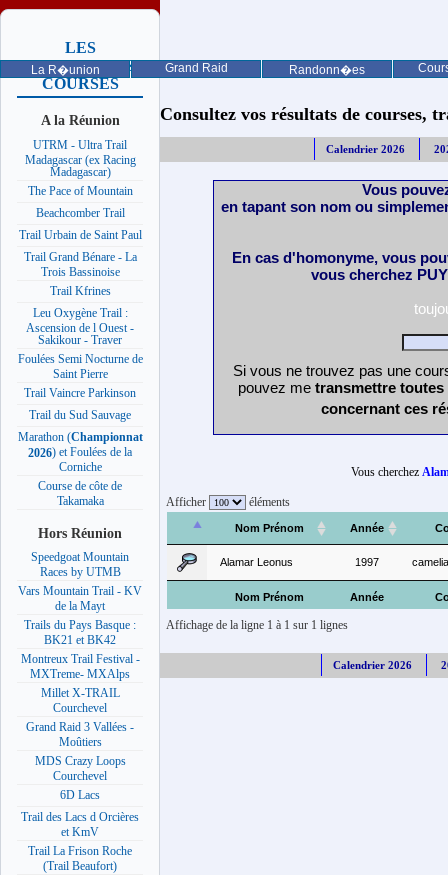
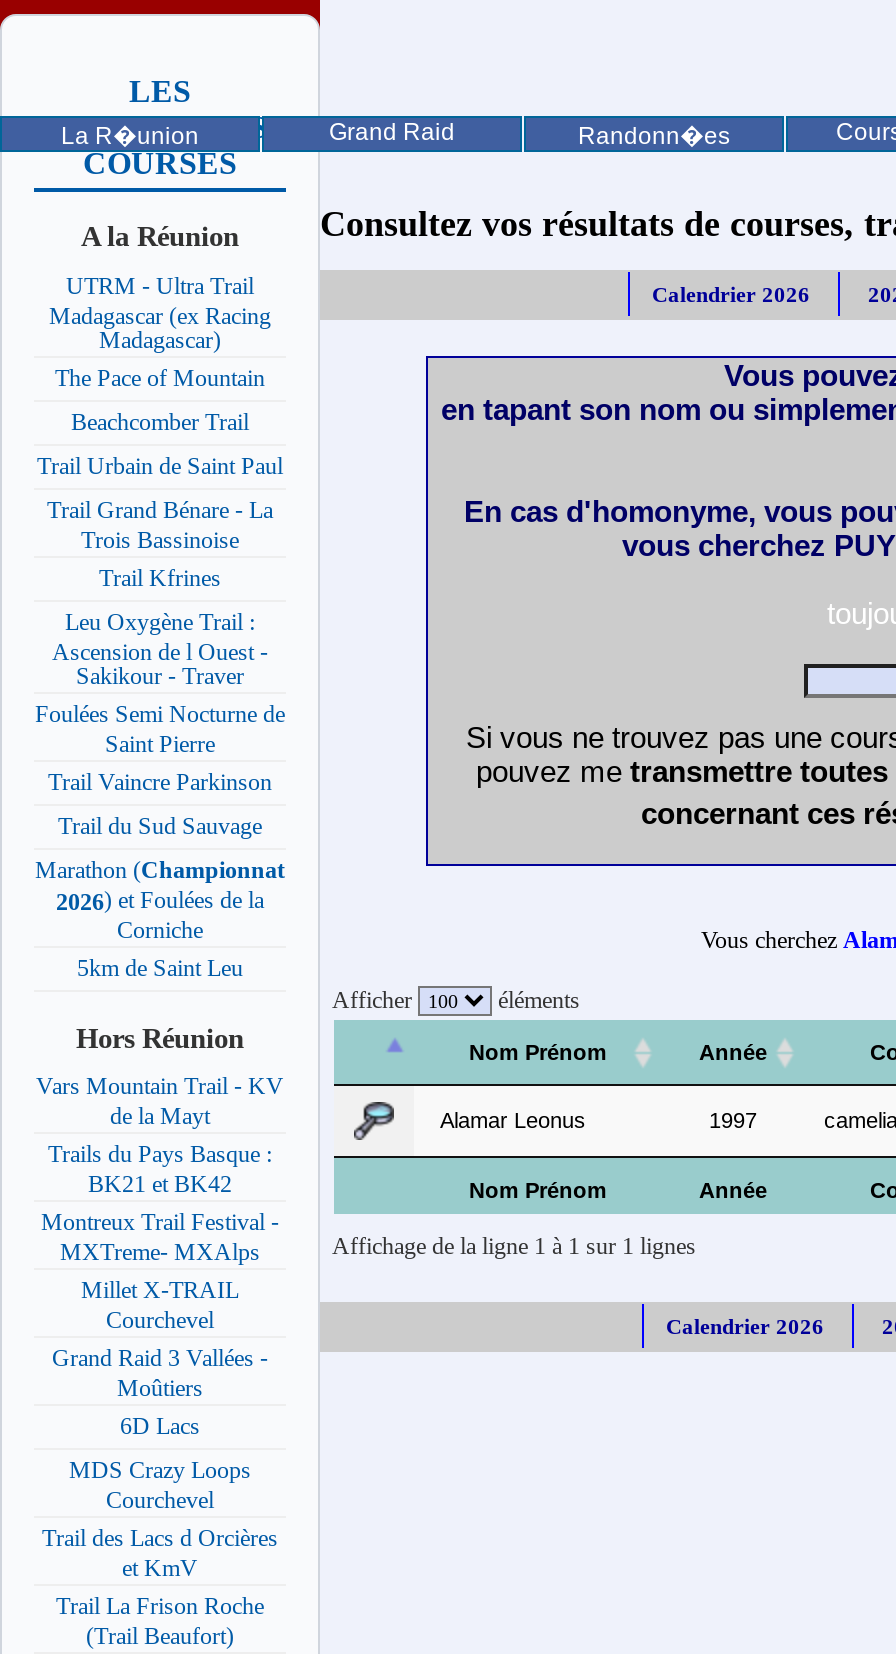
- Course de côte de
- Takamaka
+ 5km de Saint Leu

- Speedgoat Mountain
- Races by UTMB

+ 6D Lacs

- 6D Lacs
